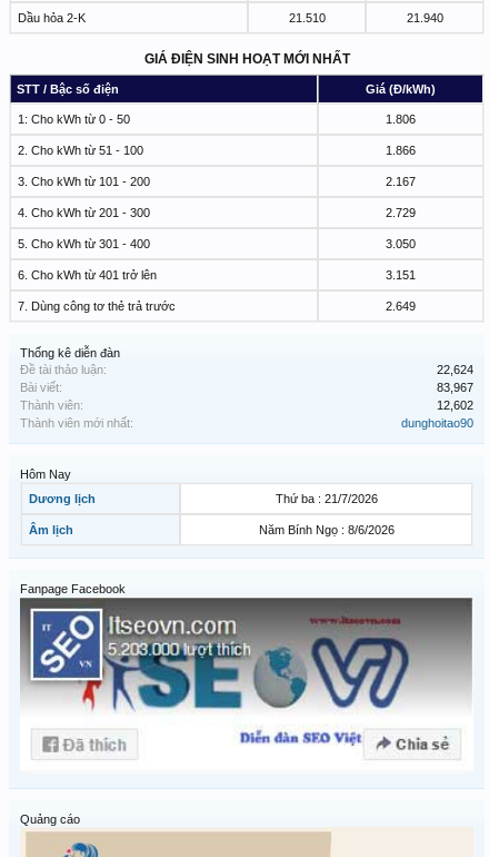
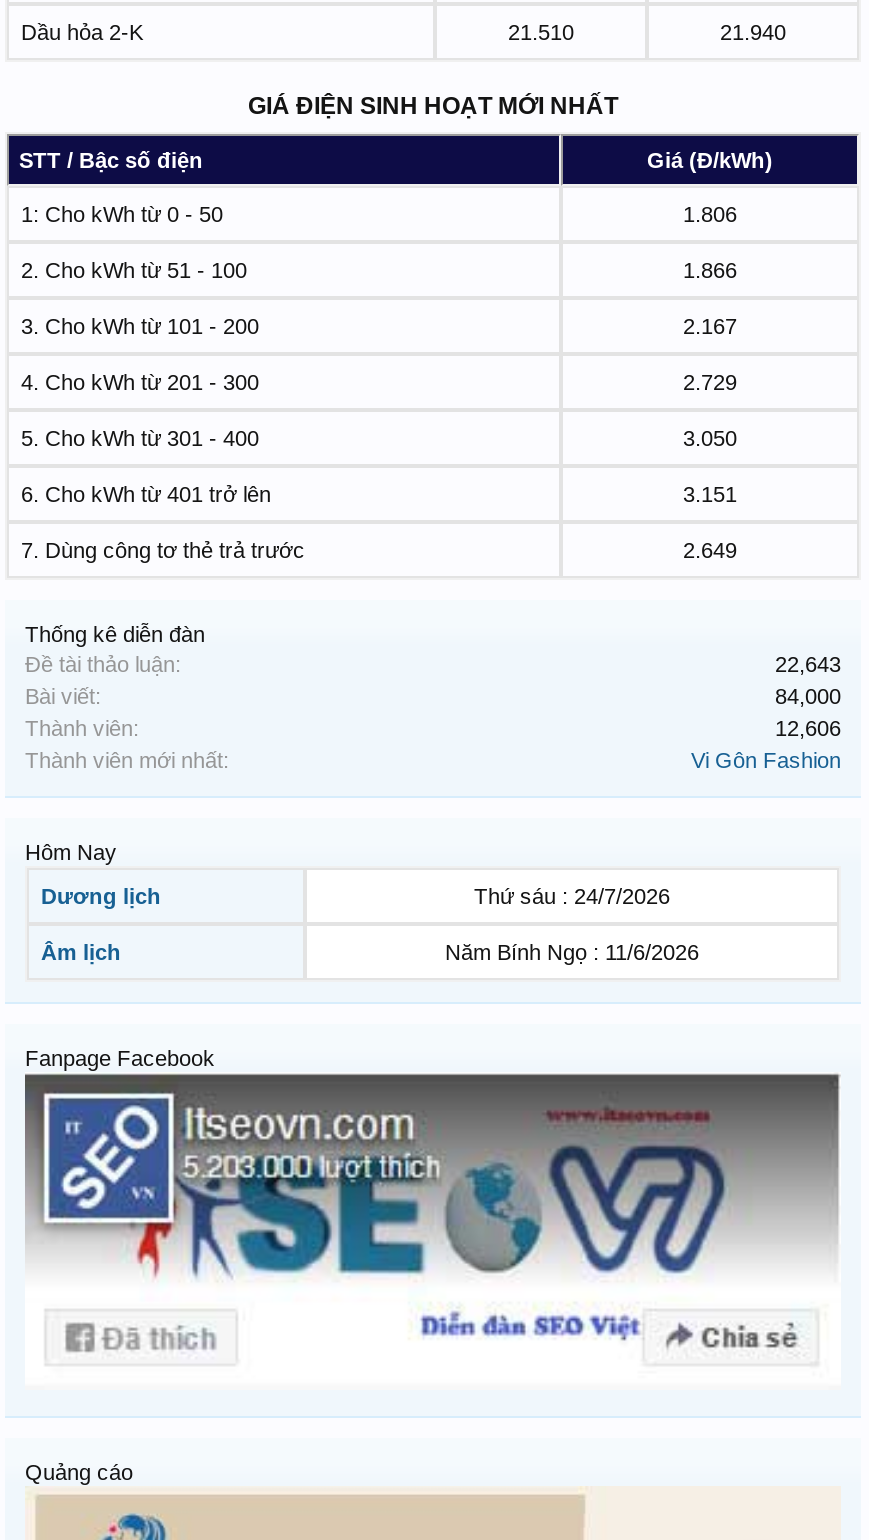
- 22,624
+ 22,643

- 83,967
+ 84,000

- 12,602
+ 12,606

- dunghoitao90
+ Vi Gôn Fashion

- Thứ ba : 21/7/2026
+ Thứ sáu : 24/7/2026

- Năm Bính Ngọ : 8/6/2026
+ Năm Bính Ngọ : 11/6/2026
